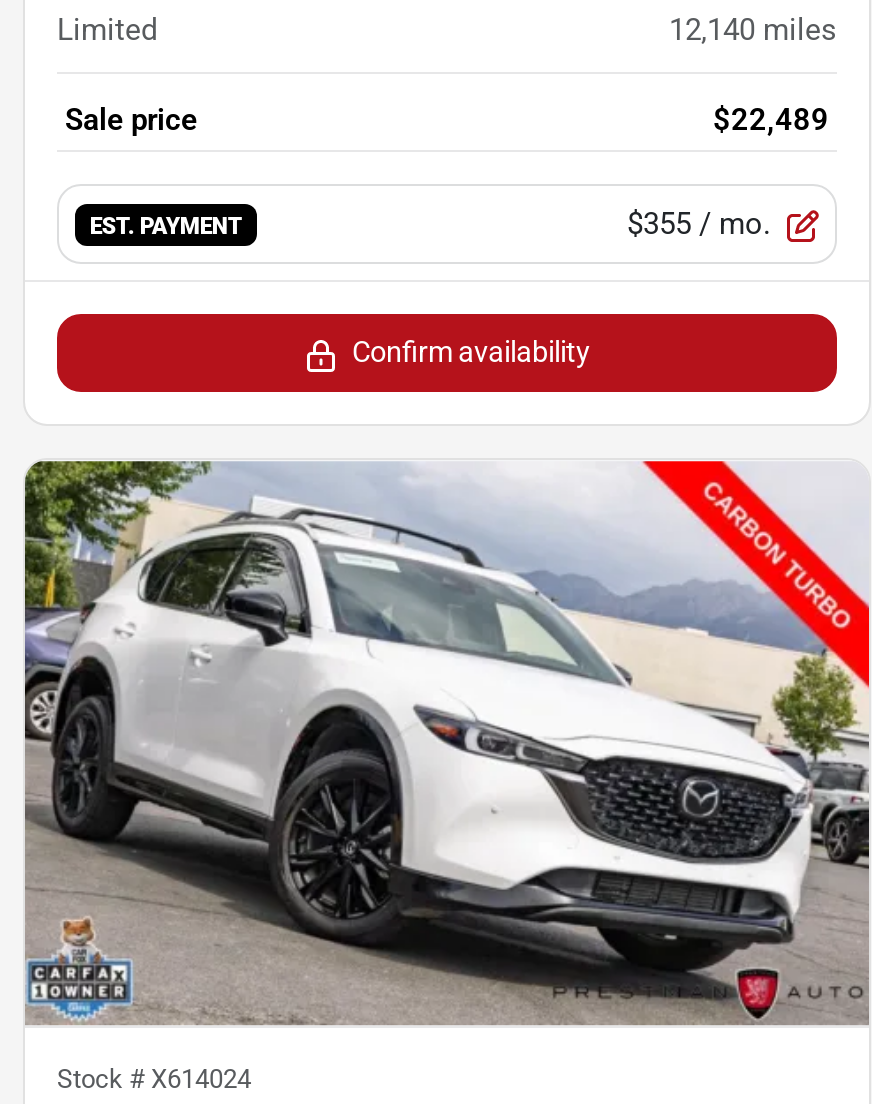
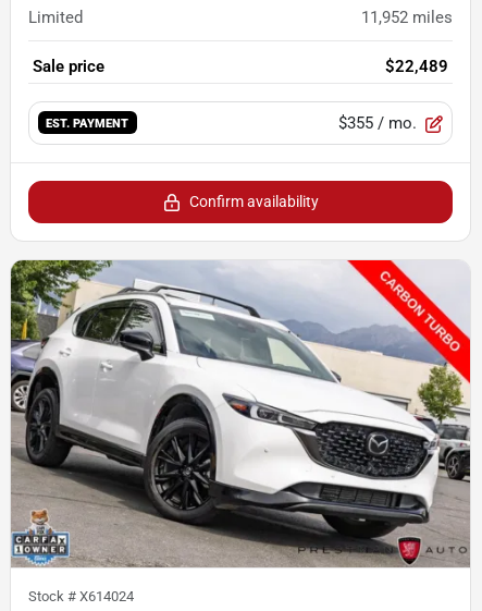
- 12,140 miles
+ 11,952 miles
